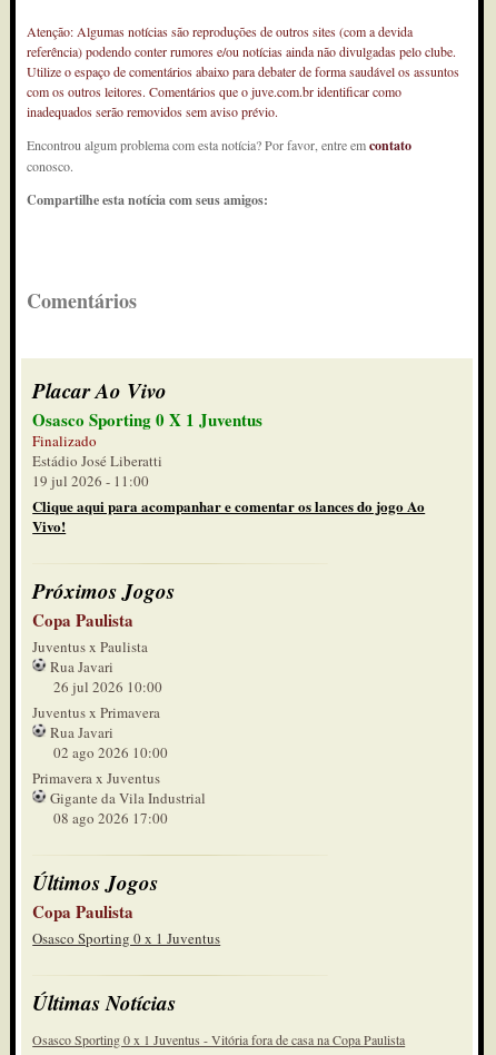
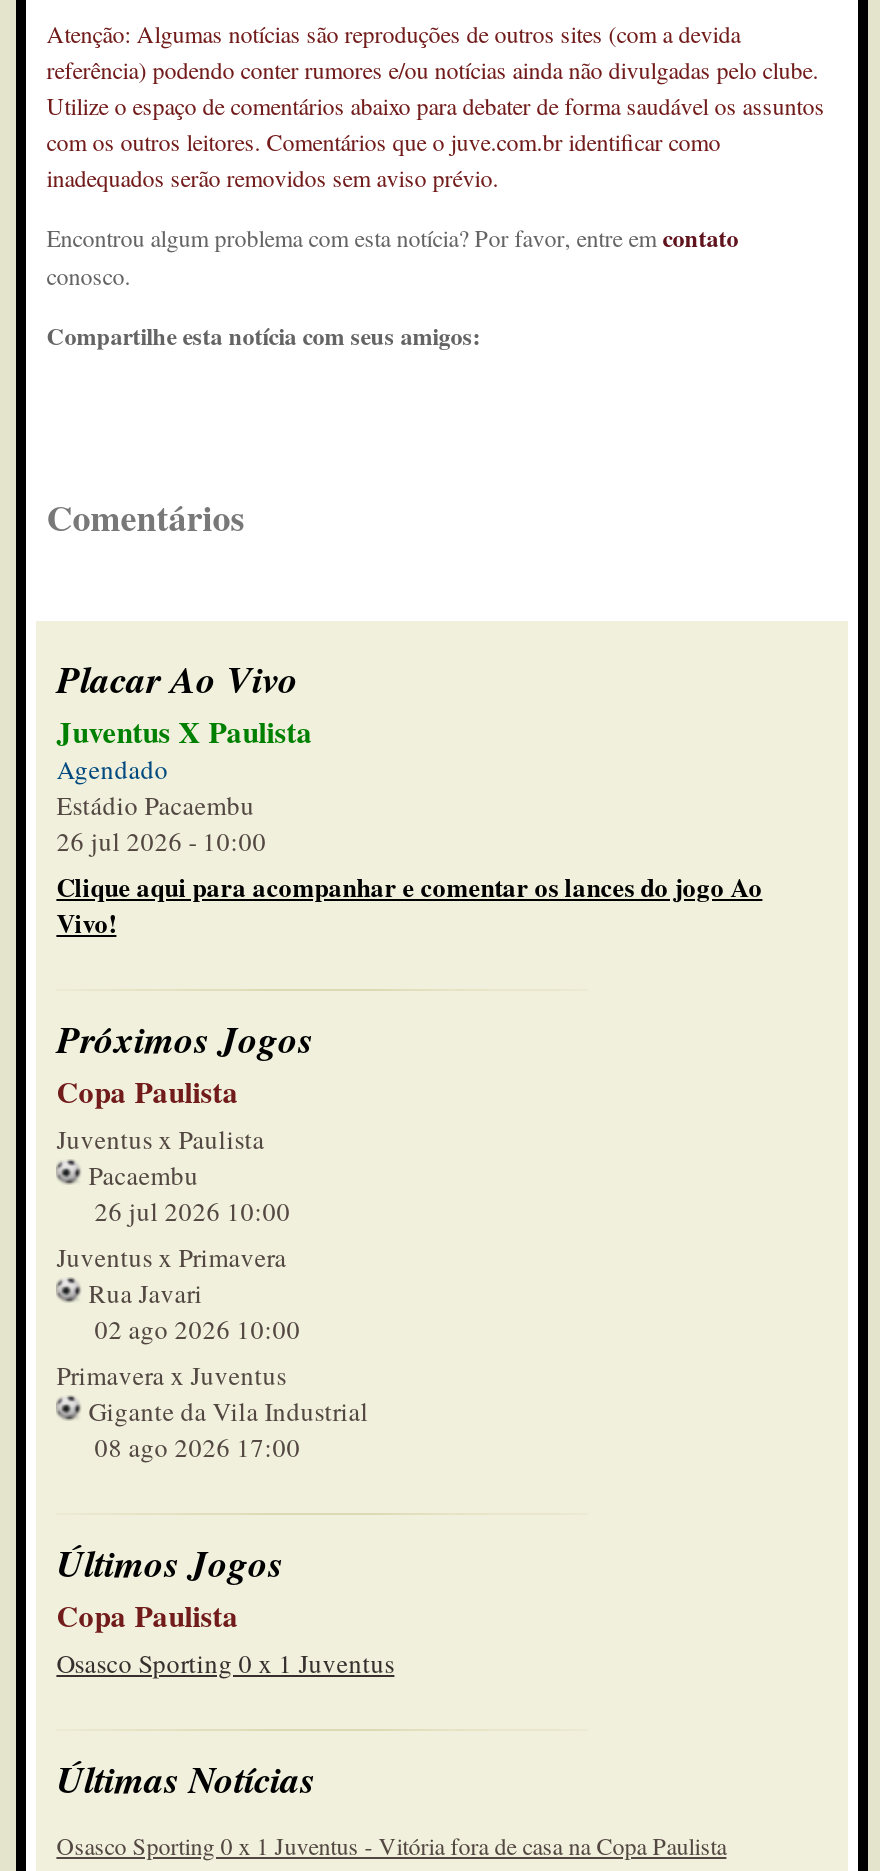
- Osasco Sporting 0 X 1 Juventus
- Finalizado
- Estádio José Liberatti
- 19 jul 2026 - 11:00
+ Juventus X Paulista
+ Agendado
+ Estádio Pacaembu
+ 26 jul 2026 - 10:00

- Rua Javari
+ Pacaembu
